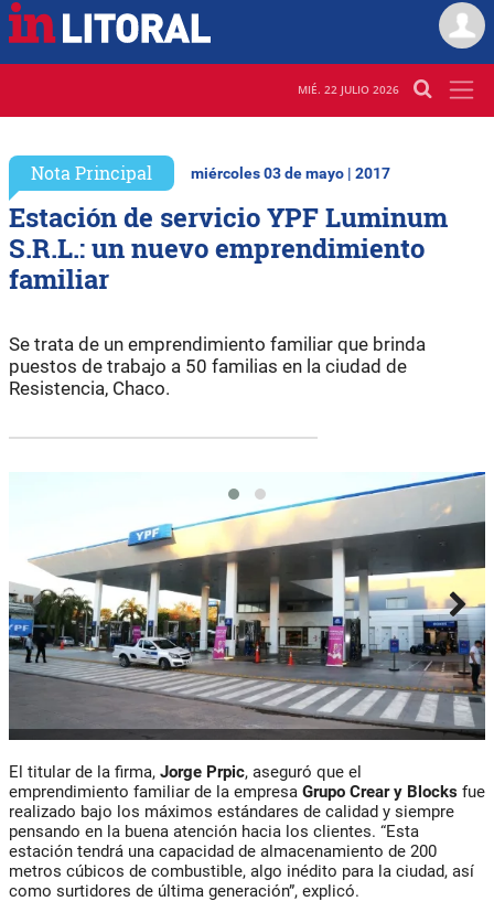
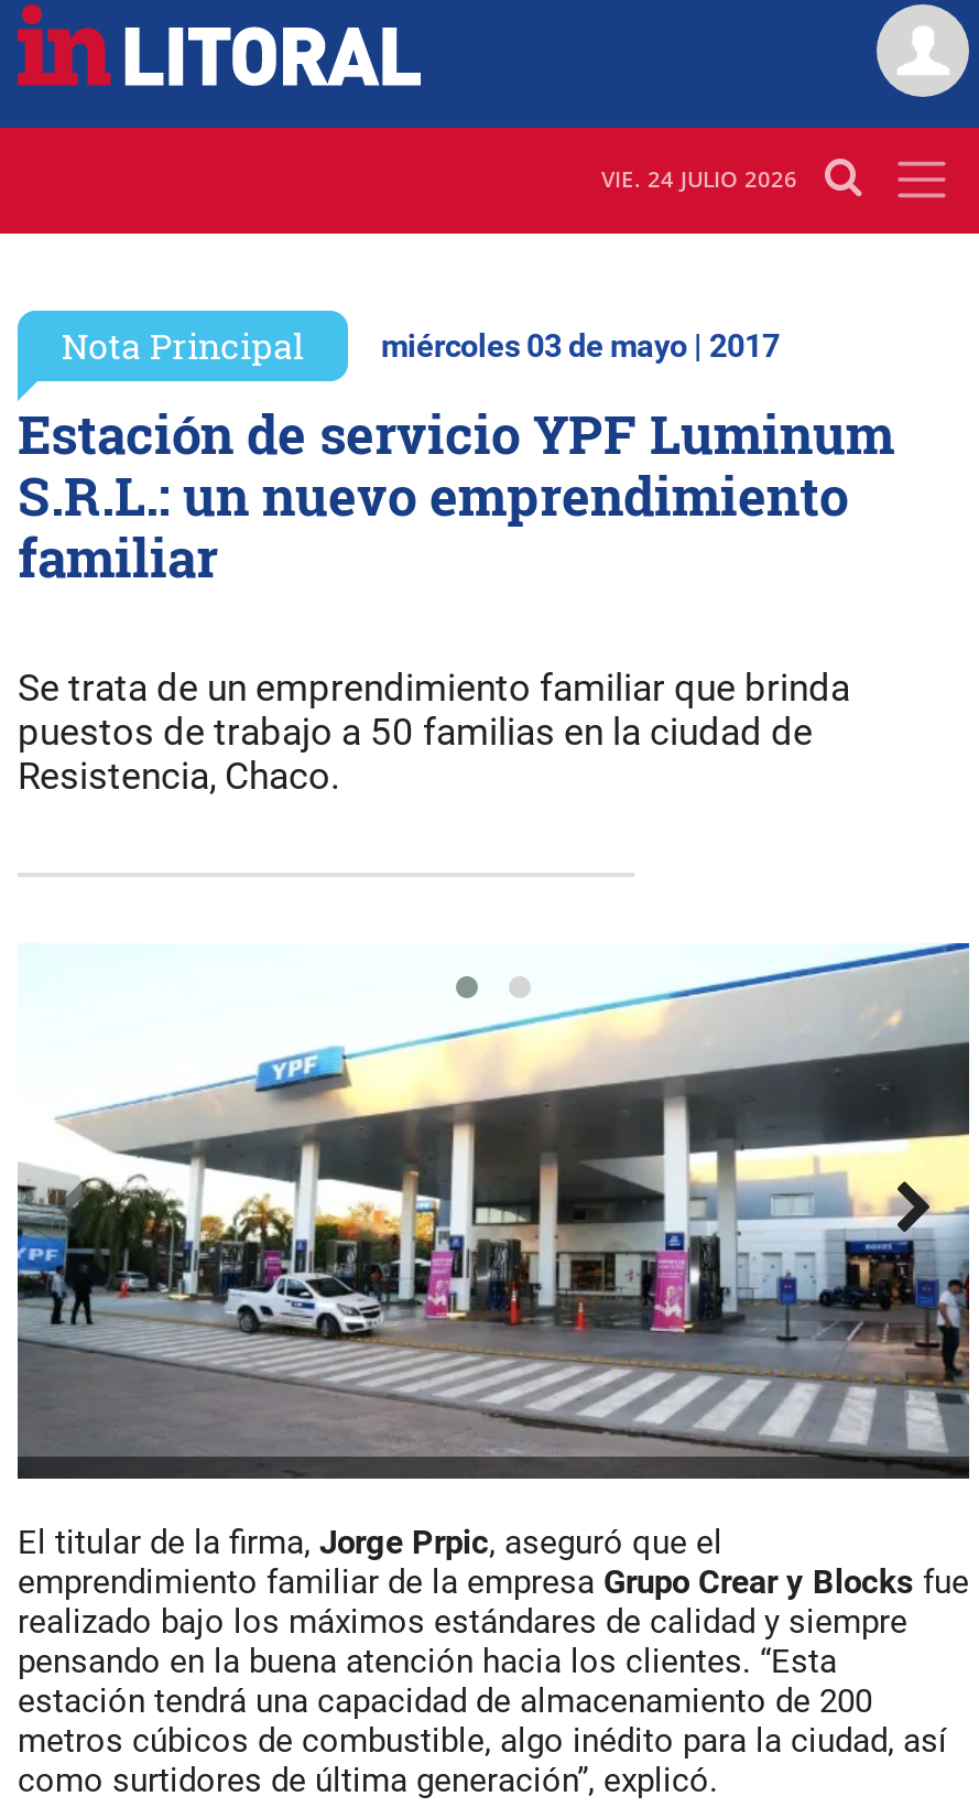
- MIÉ. 22 JULIO 2026
+ VIE. 24 JULIO 2026
